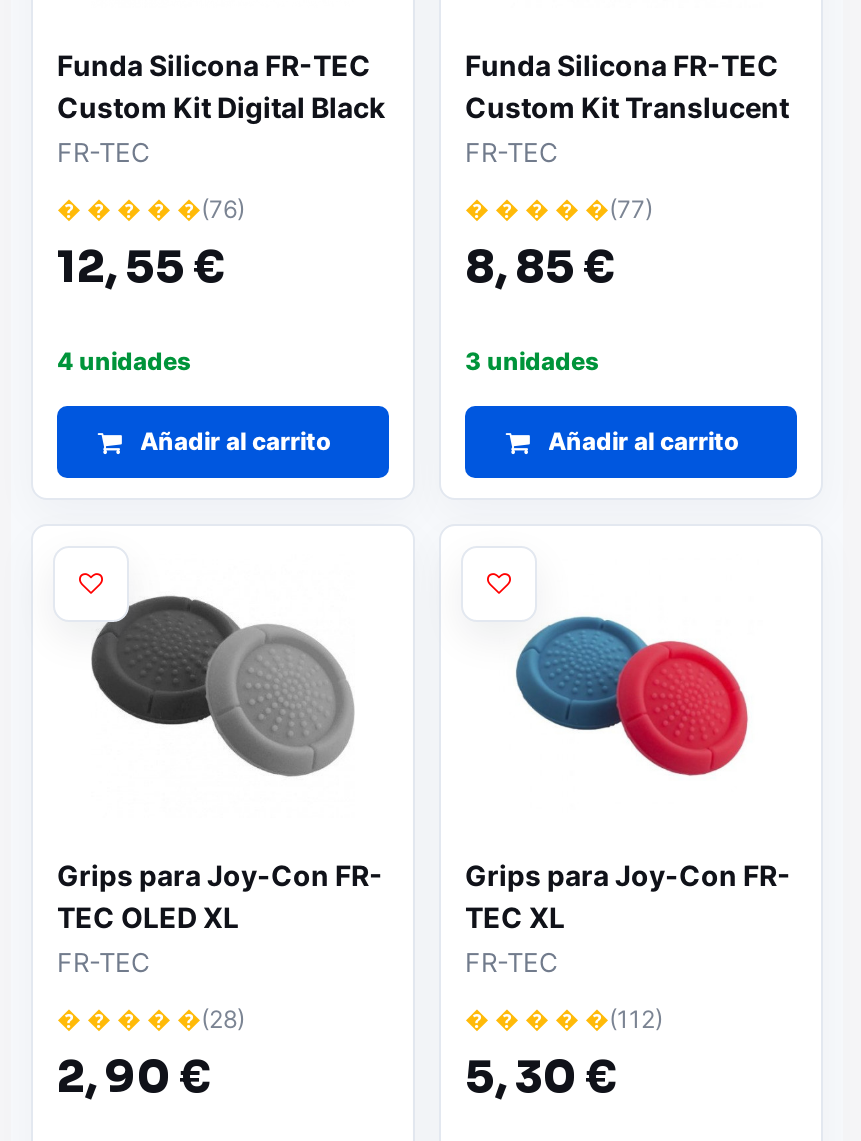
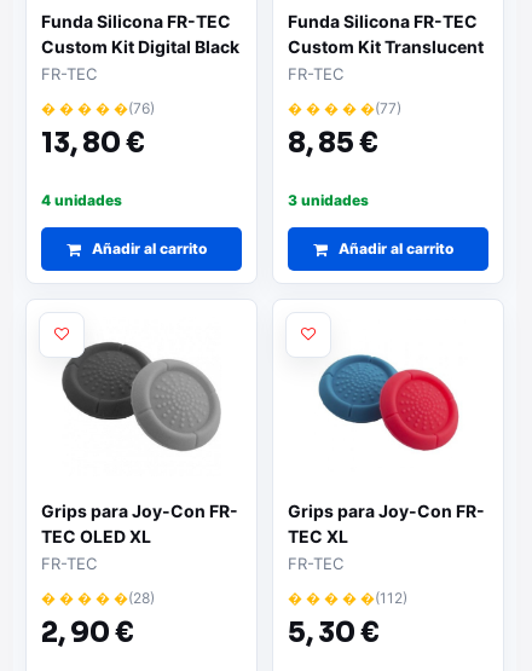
- 12, 55 €
+ 13, 80 €
